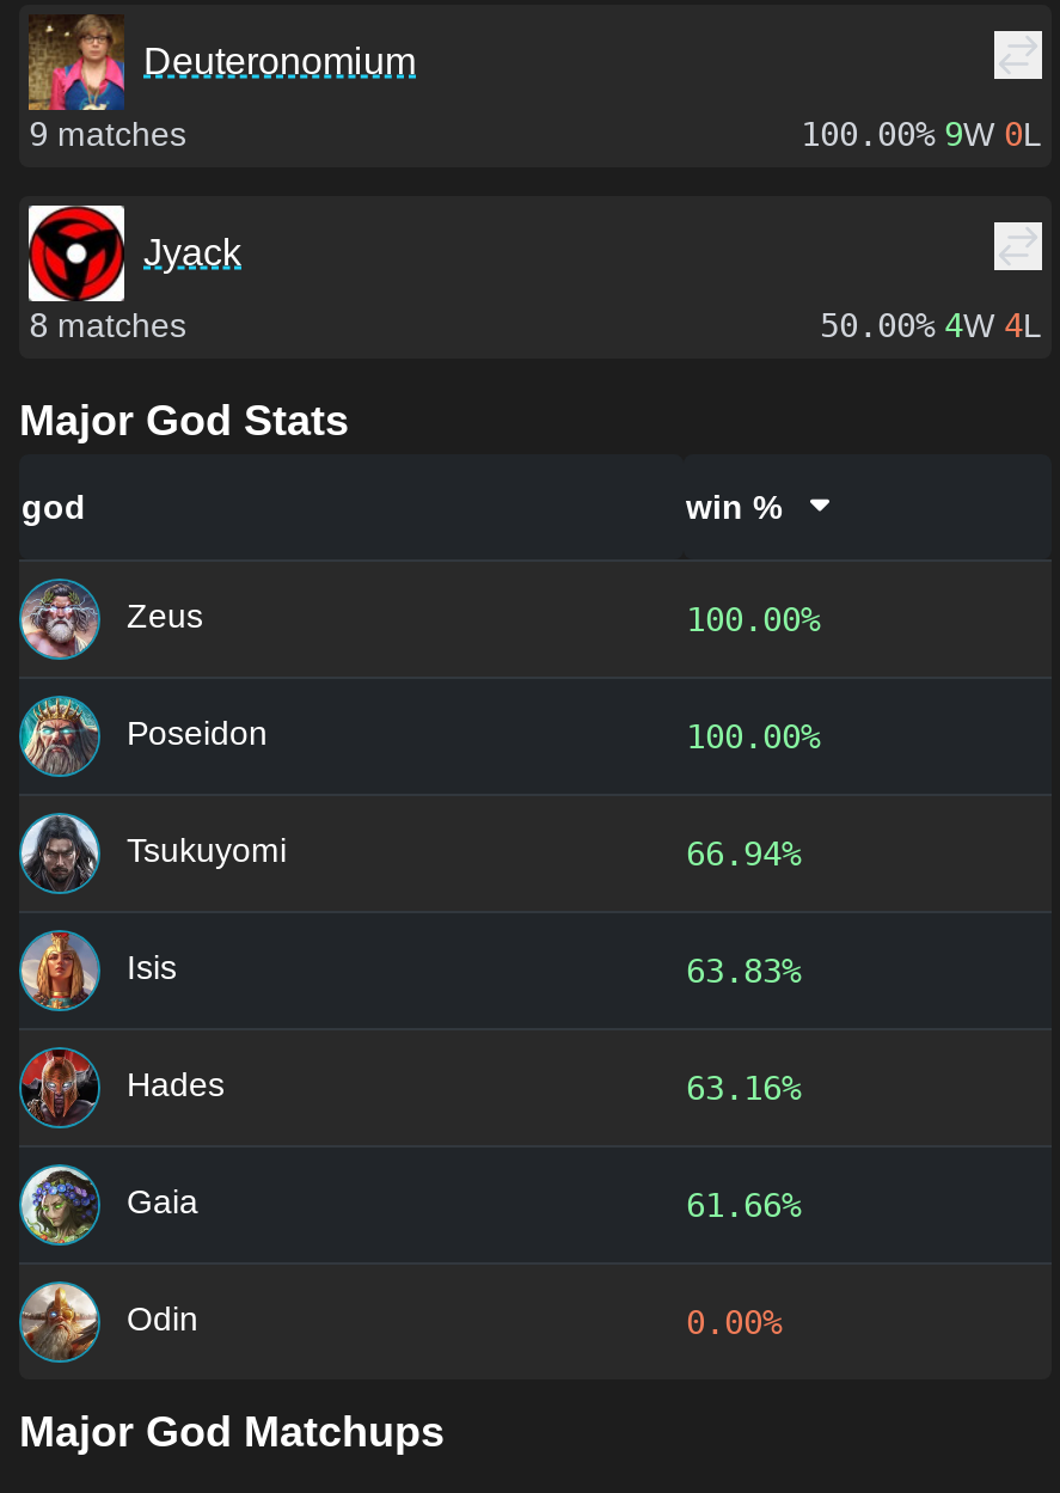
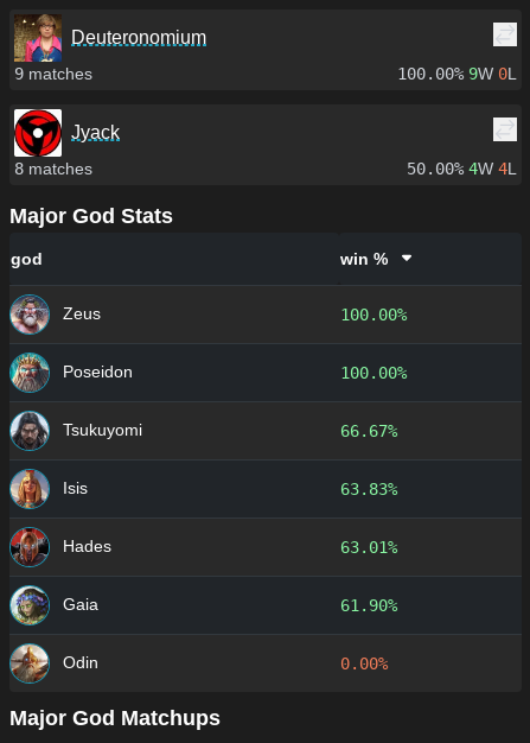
- 66.94%
+ 66.67%

- 63.16%
+ 63.01%

- 61.66%
+ 61.90%
